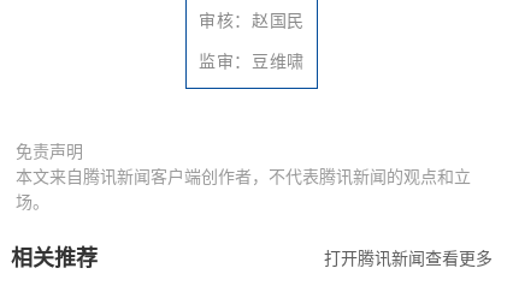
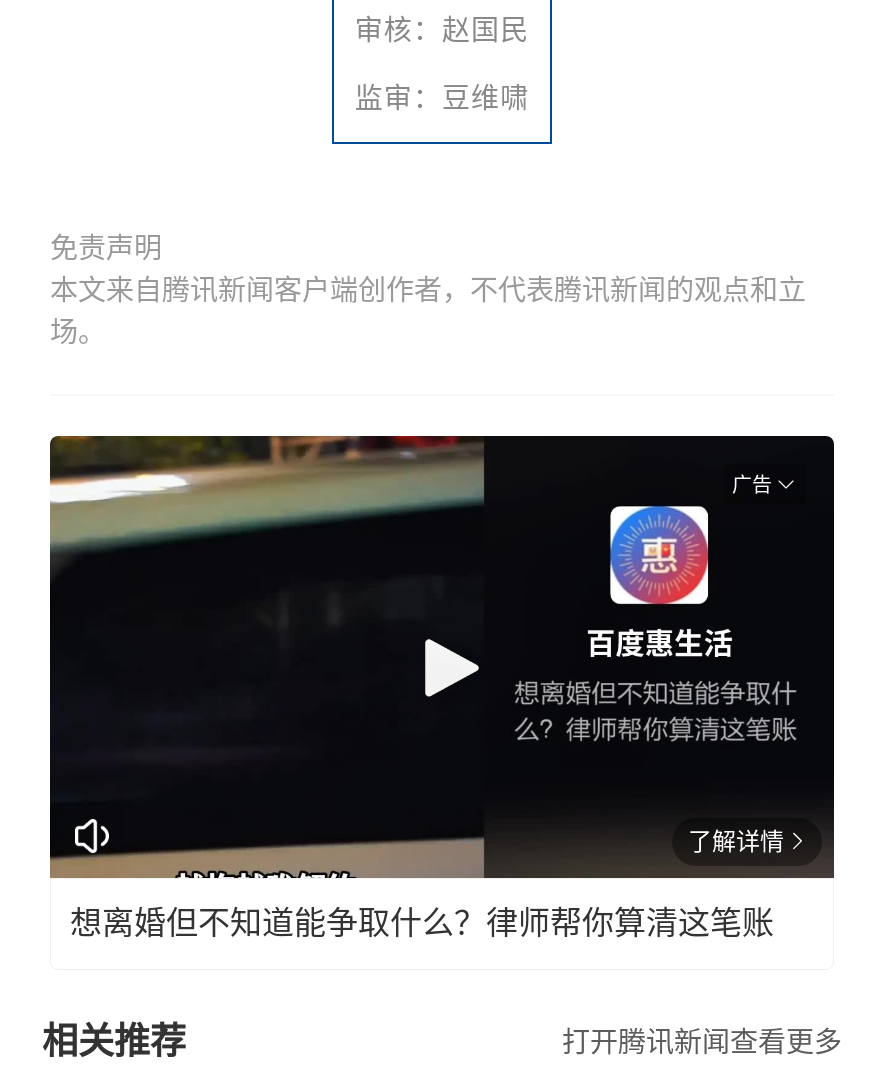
+ [image]
+ 广告

+ 了解详情
+ 想离婚但不知道能争取什么？律师帮你算清这笔账
